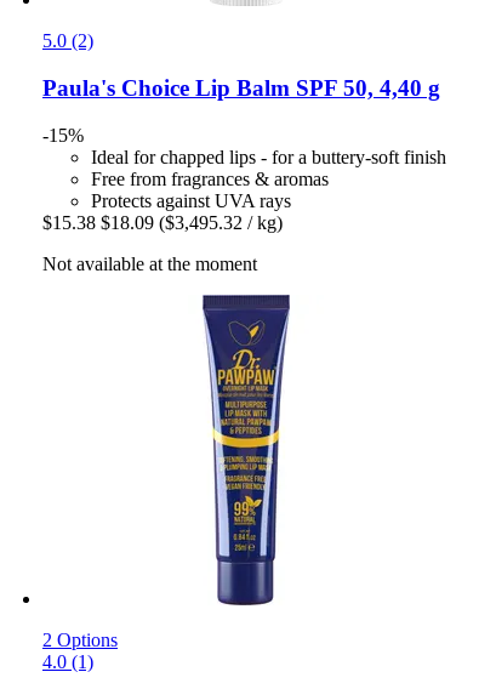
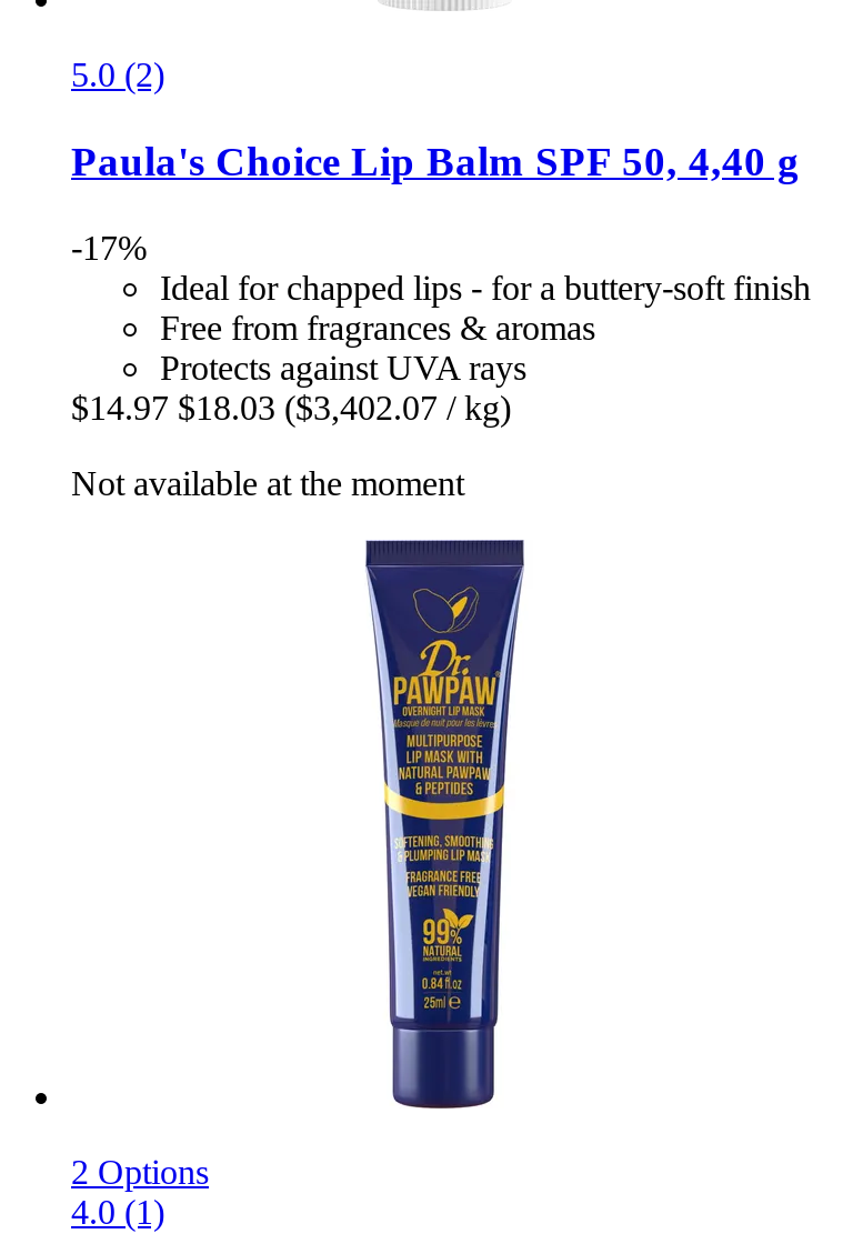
- -15%
+ -17%

- $15.38 $18.09 ($3,495.32 / kg)
+ $14.97 $18.03 ($3,402.07 / kg)
